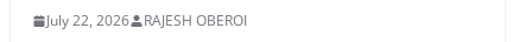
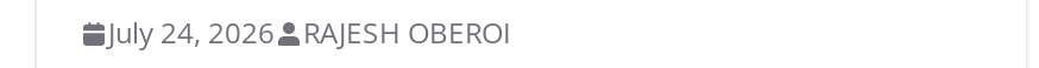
- July 22, 2026 RAJESH OBEROI
+ July 24, 2026 RAJESH OBEROI
